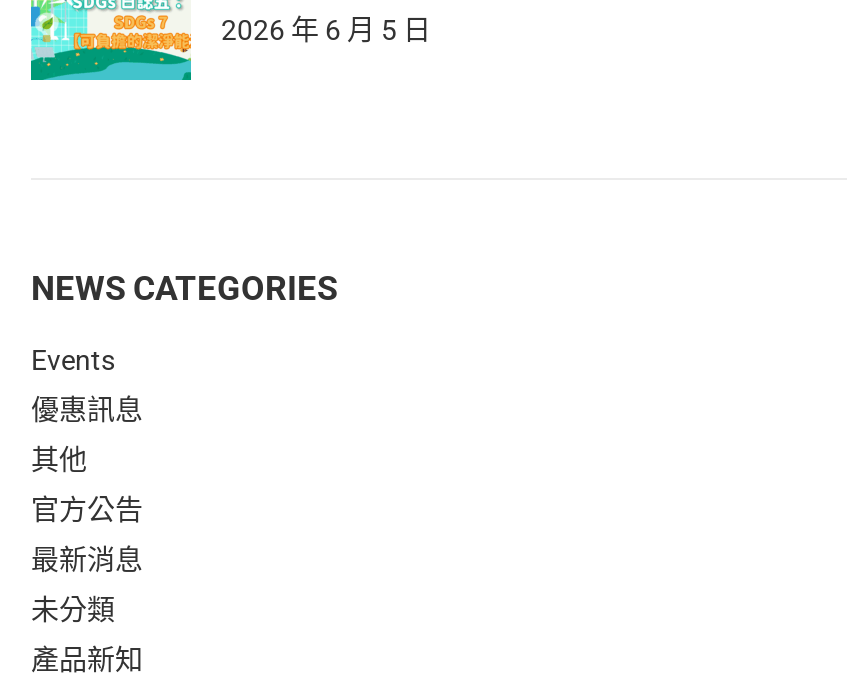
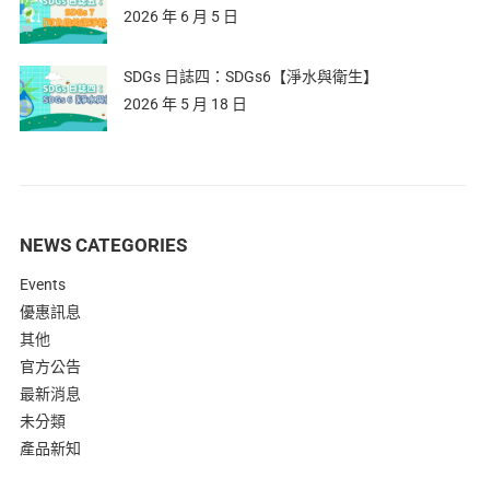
+ [image]
+ SDGs 日誌四：SDGs6【淨水與衛生】
+ 2026 年 5 月 18 日
